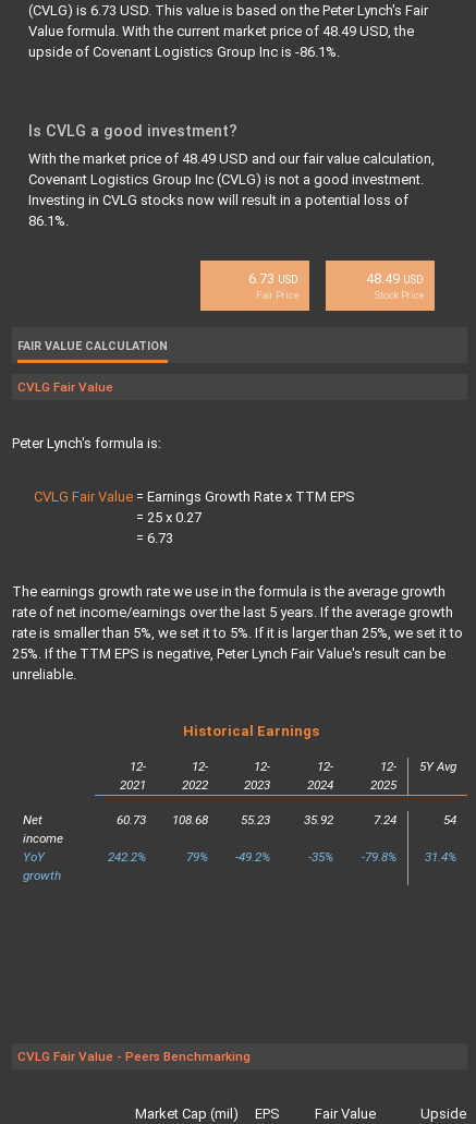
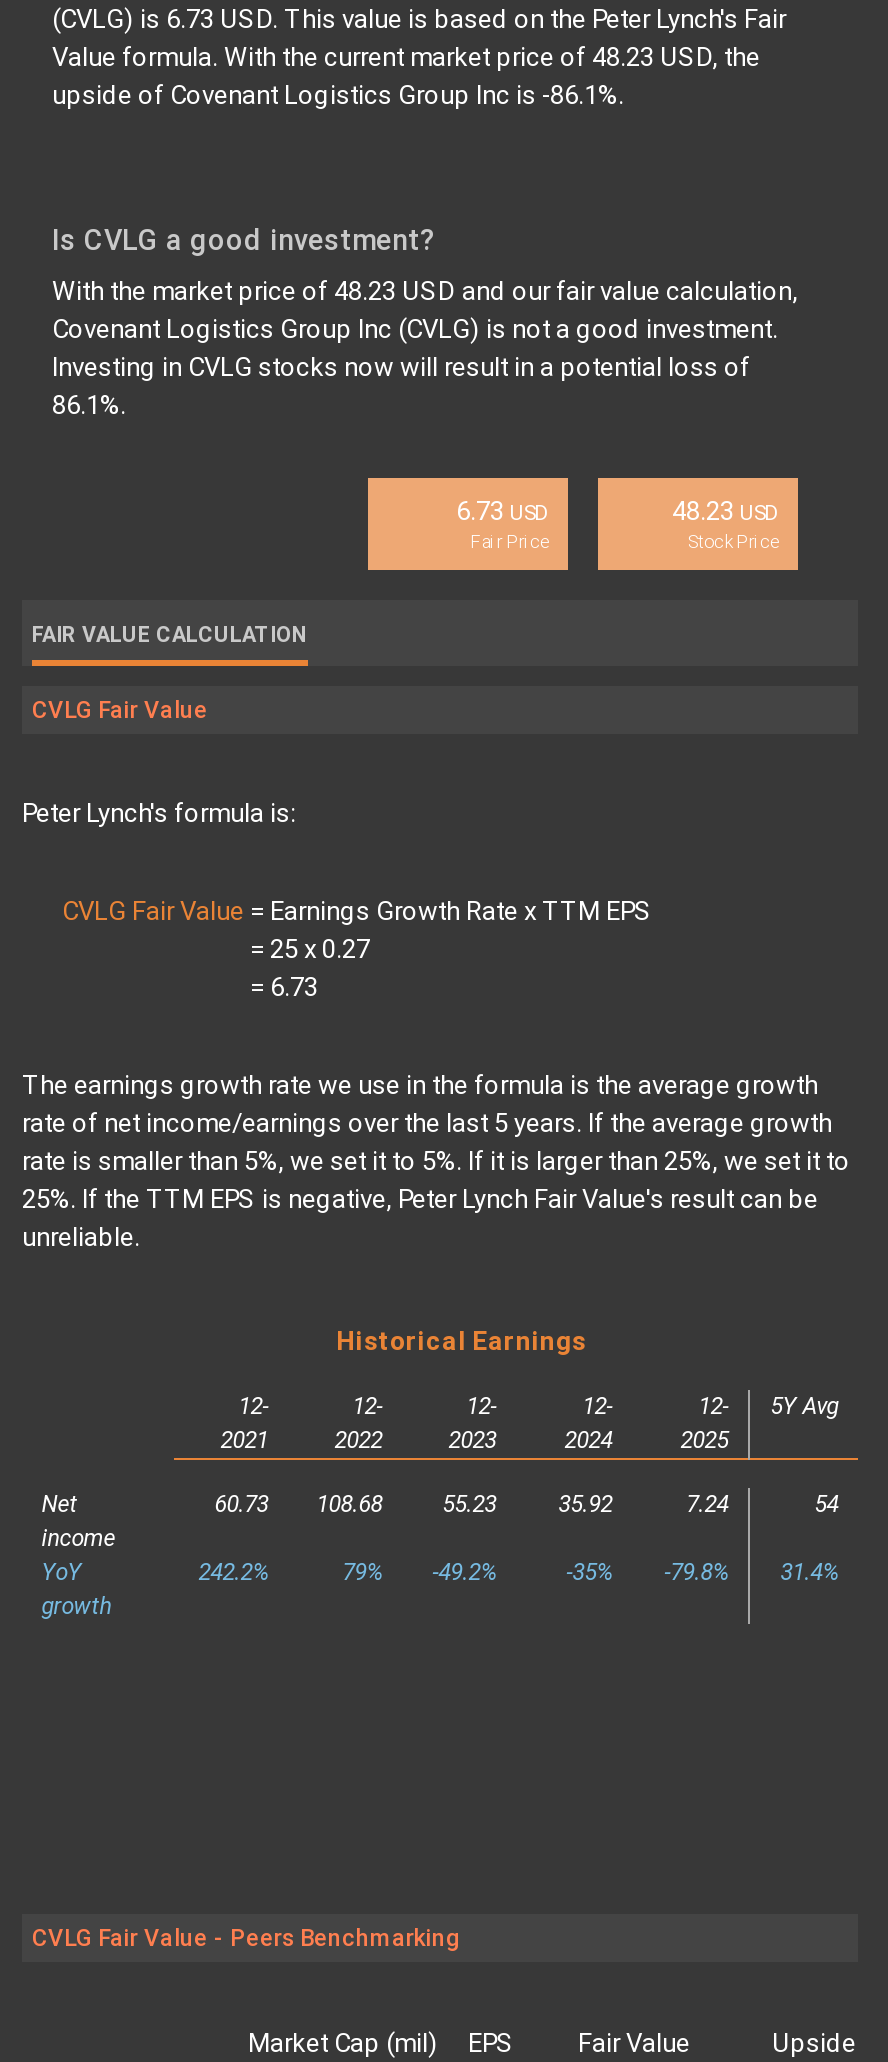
- Value formula. With the current market price of 48.49 USD, the
+ Value formula. With the current market price of 48.23 USD, the

- With the market price of 48.49 USD and our fair value calculation,
+ With the market price of 48.23 USD and our fair value calculation,

- 48.49 USD
+ 48.23 USD
